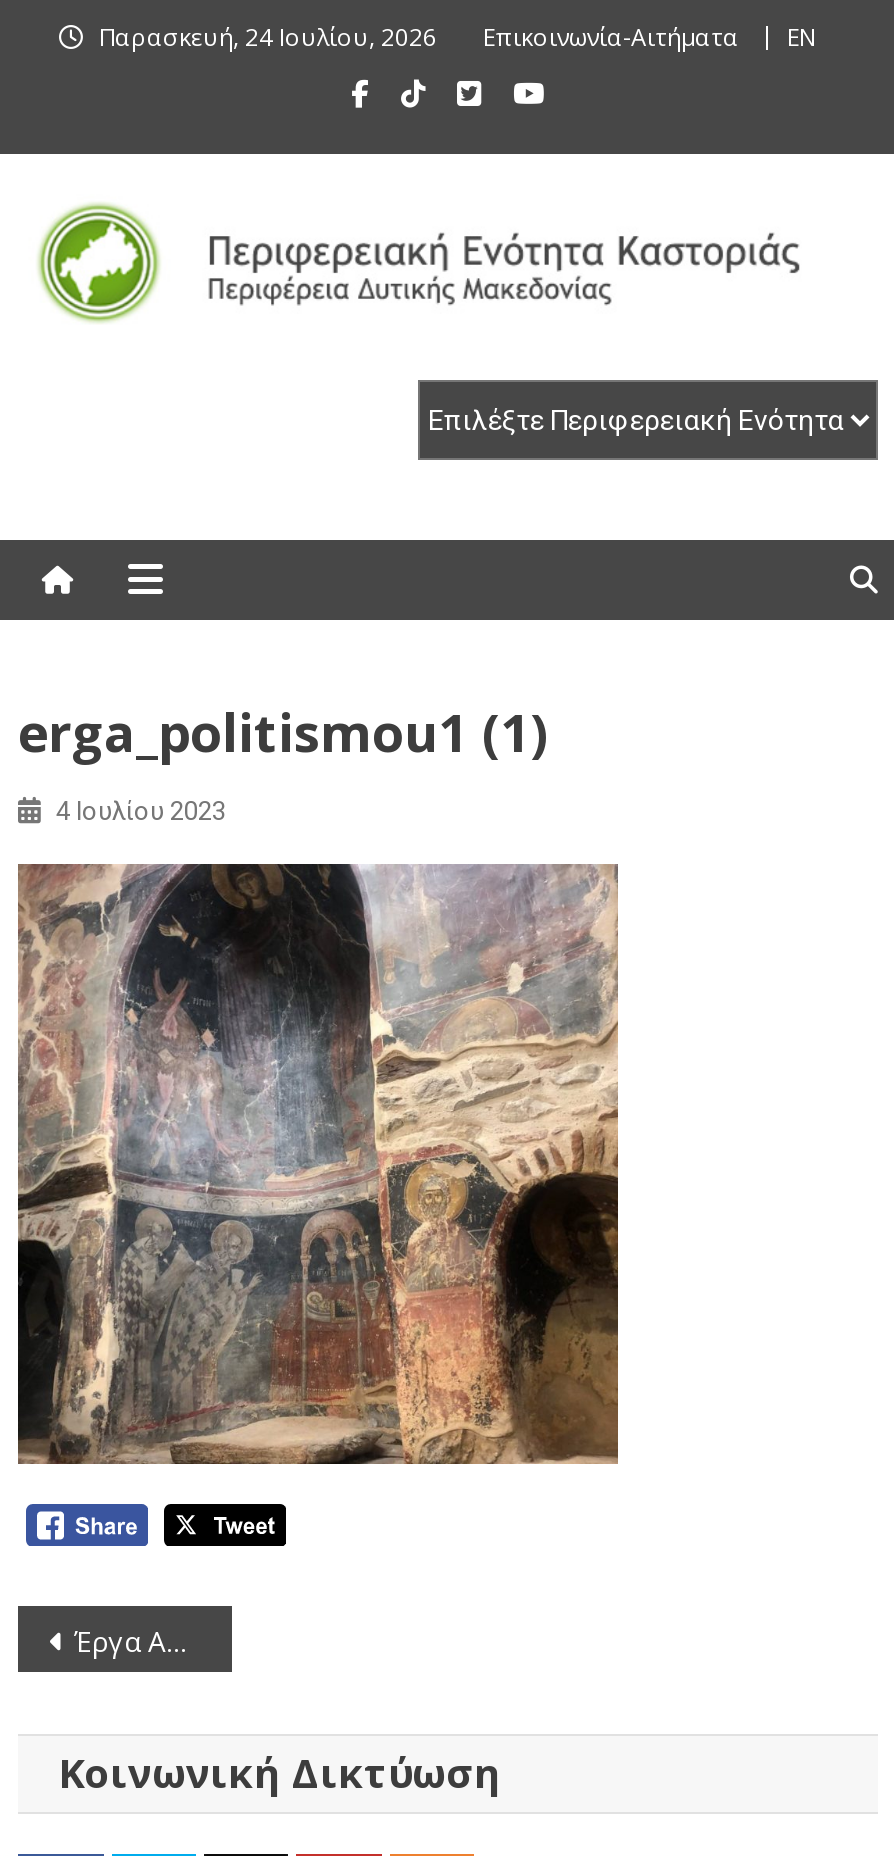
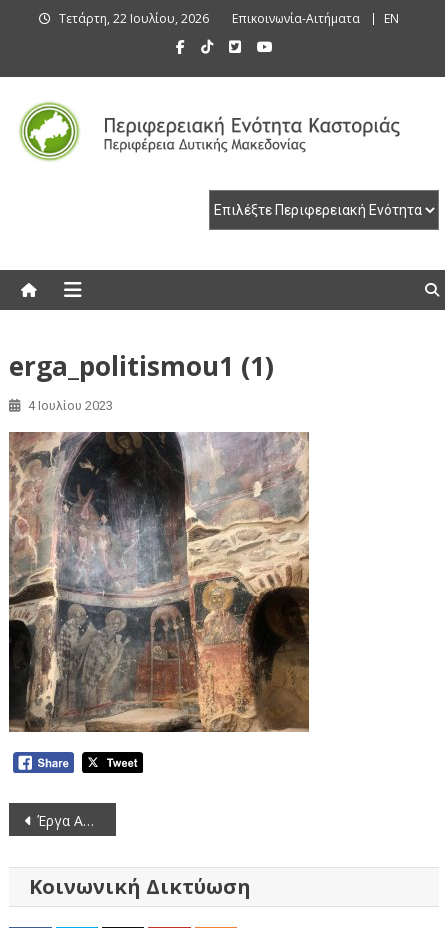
- Παρασκευή, 24 Ιουλίου, 2026
+ Τετάρτη, 22 Ιουλίου, 2026
